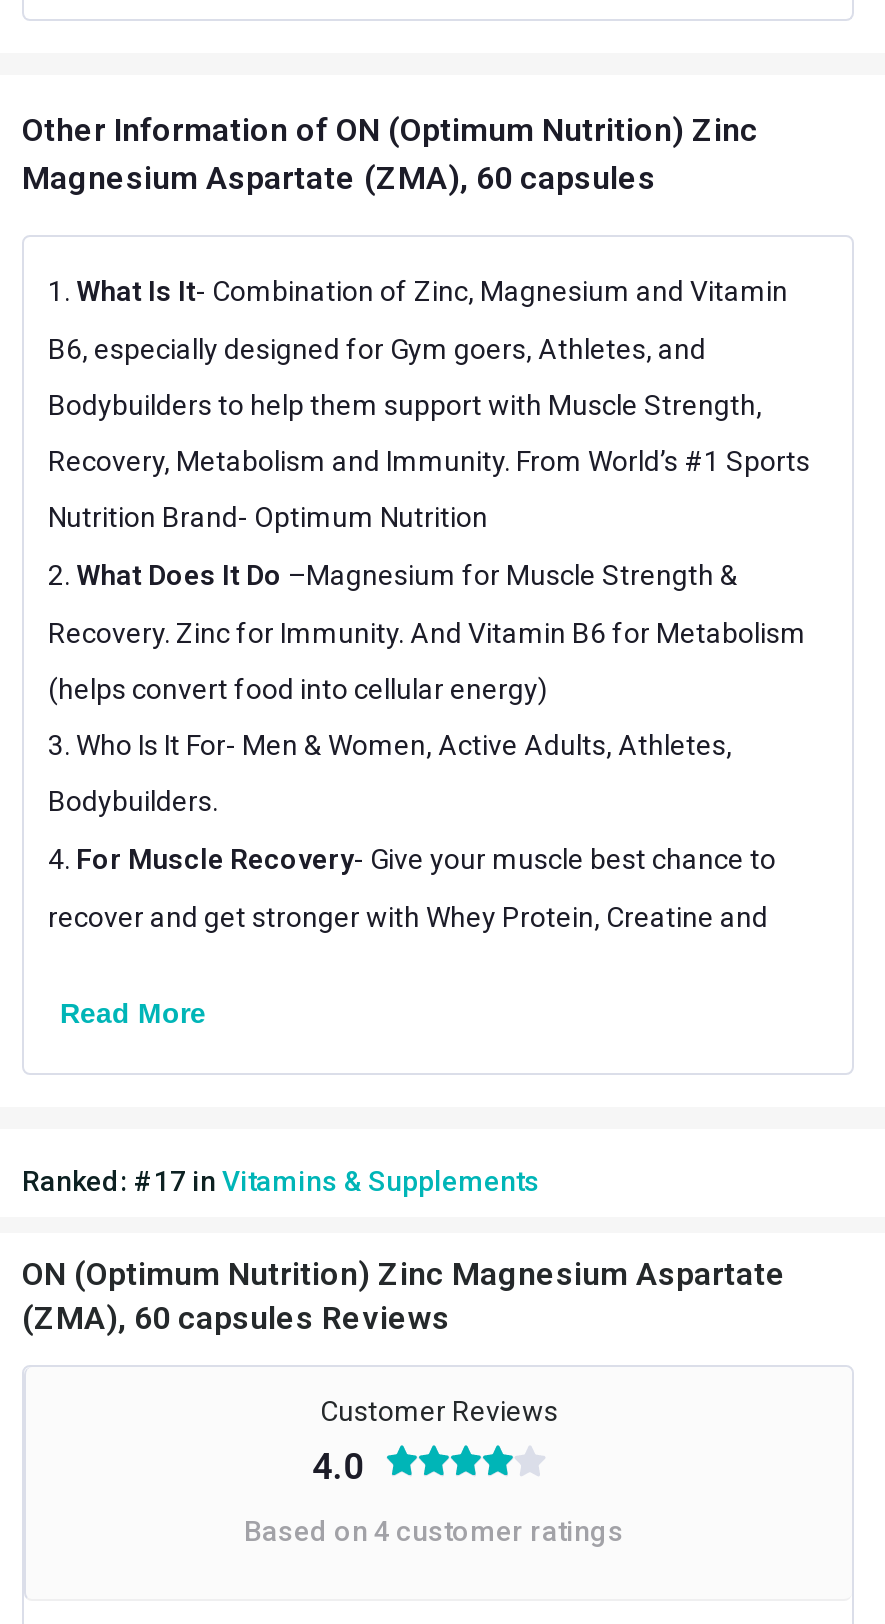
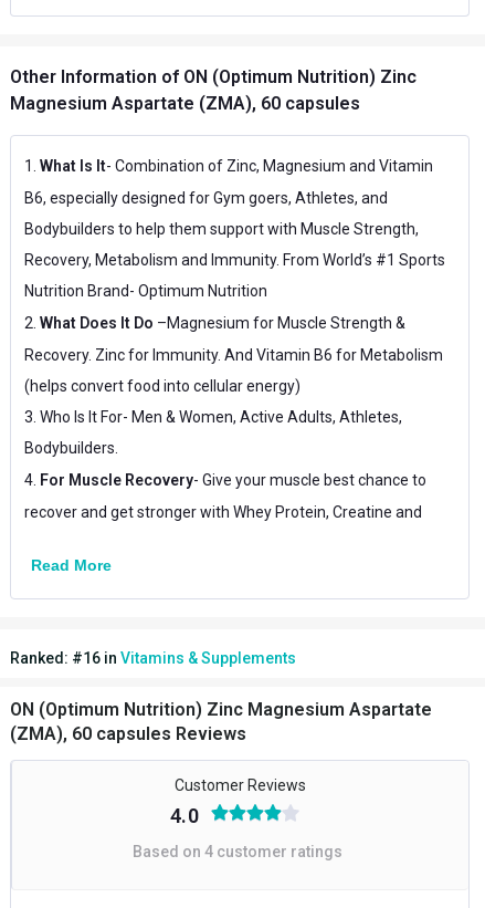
- Ranked: #17 in Vitamins & Supplements
+ Ranked: #16 in Vitamins & Supplements
